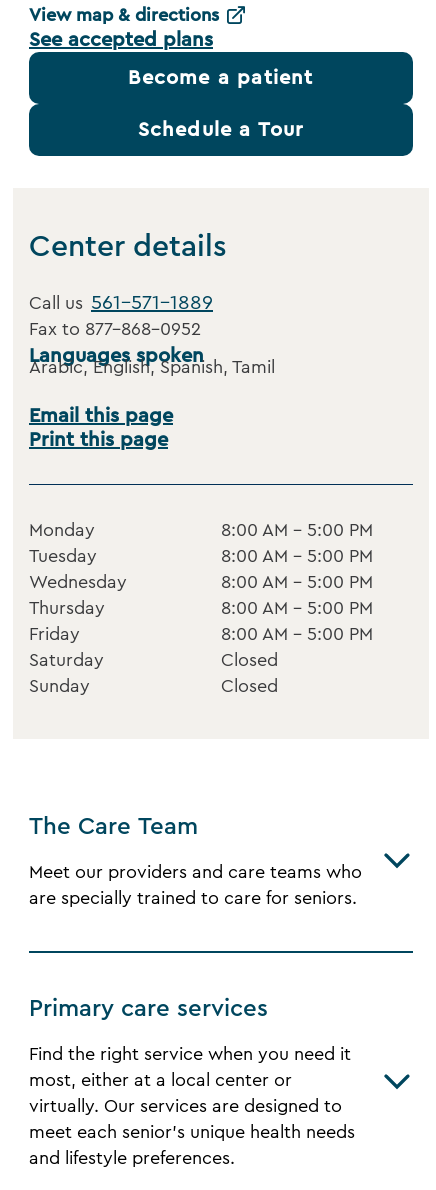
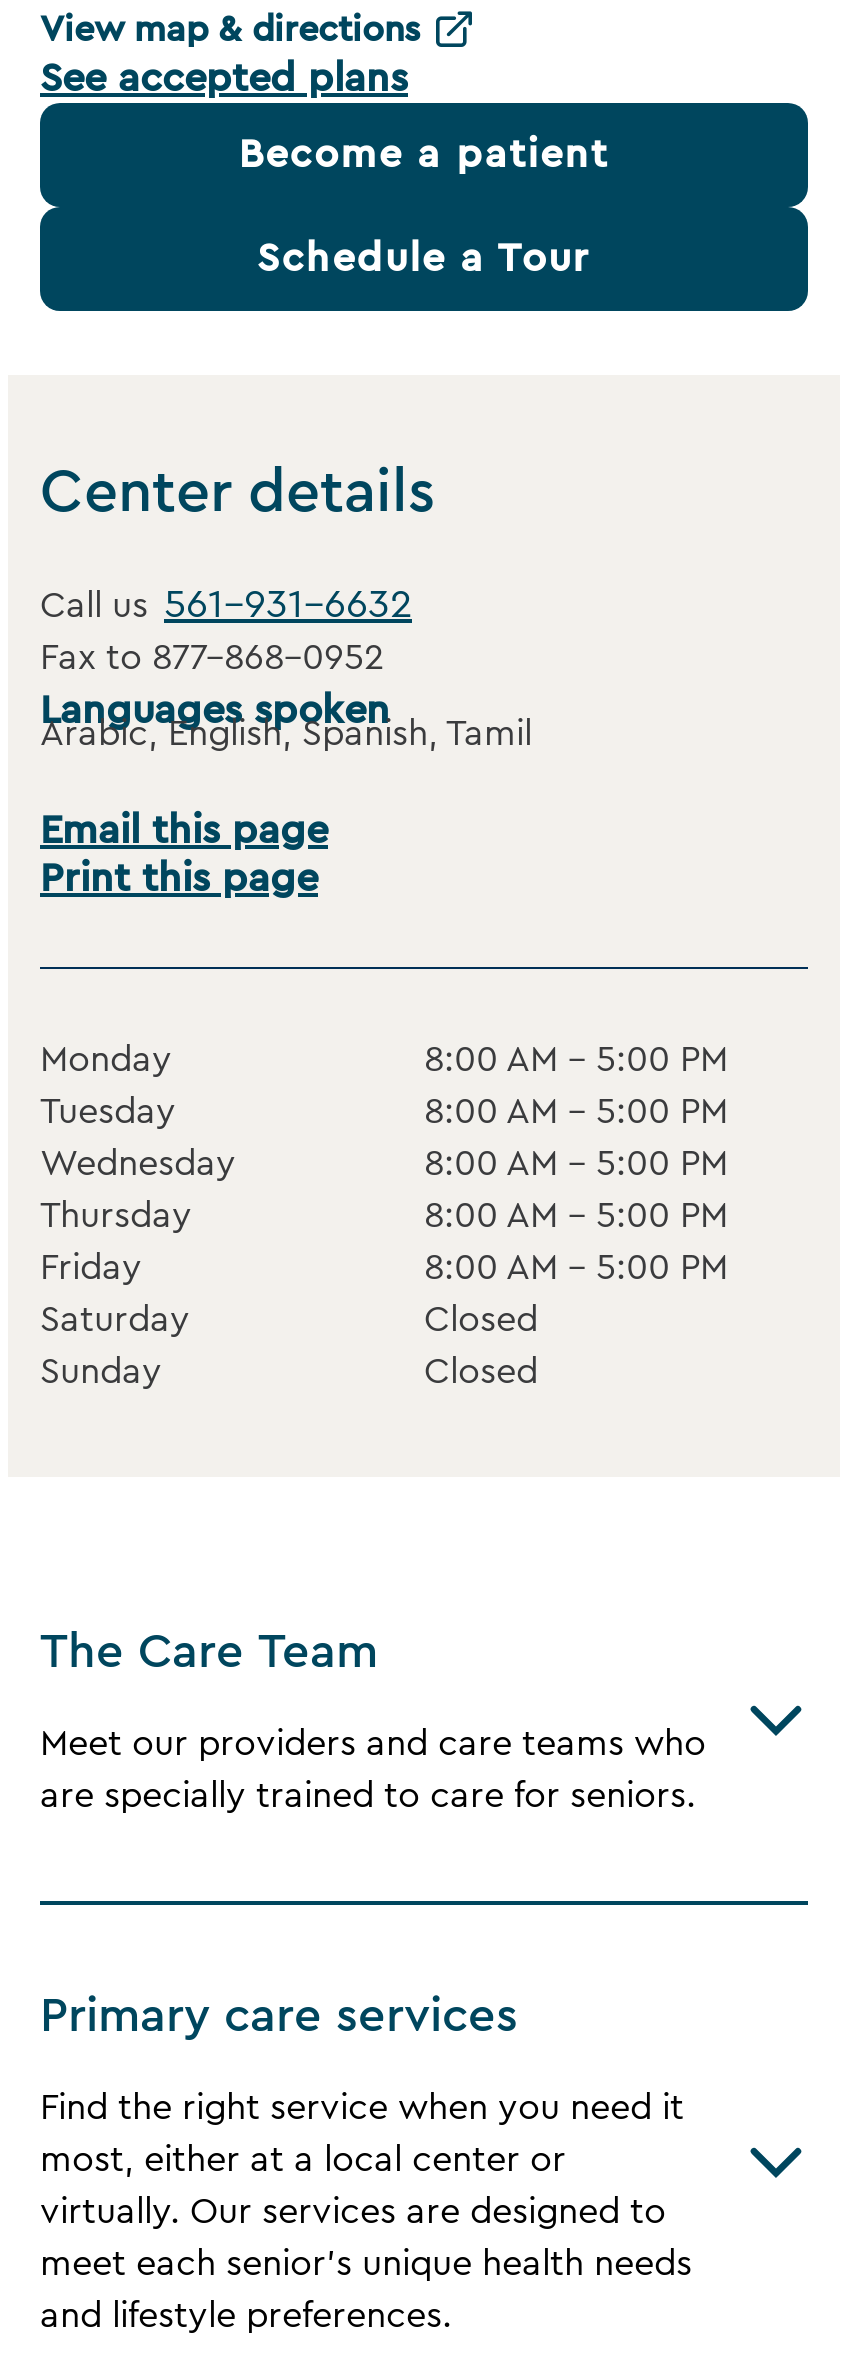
- Call us 561-571-1889
+ Call us 561-931-6632
